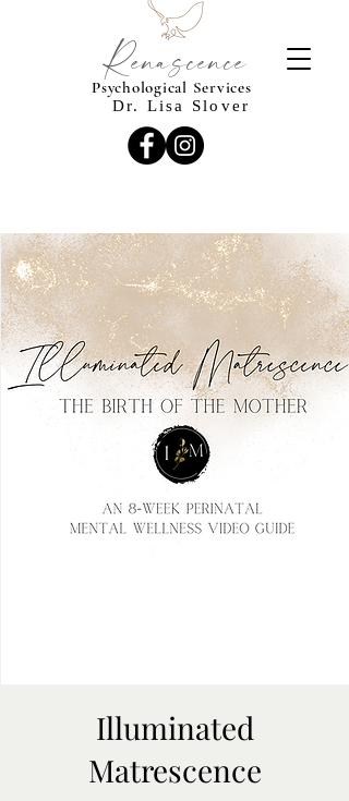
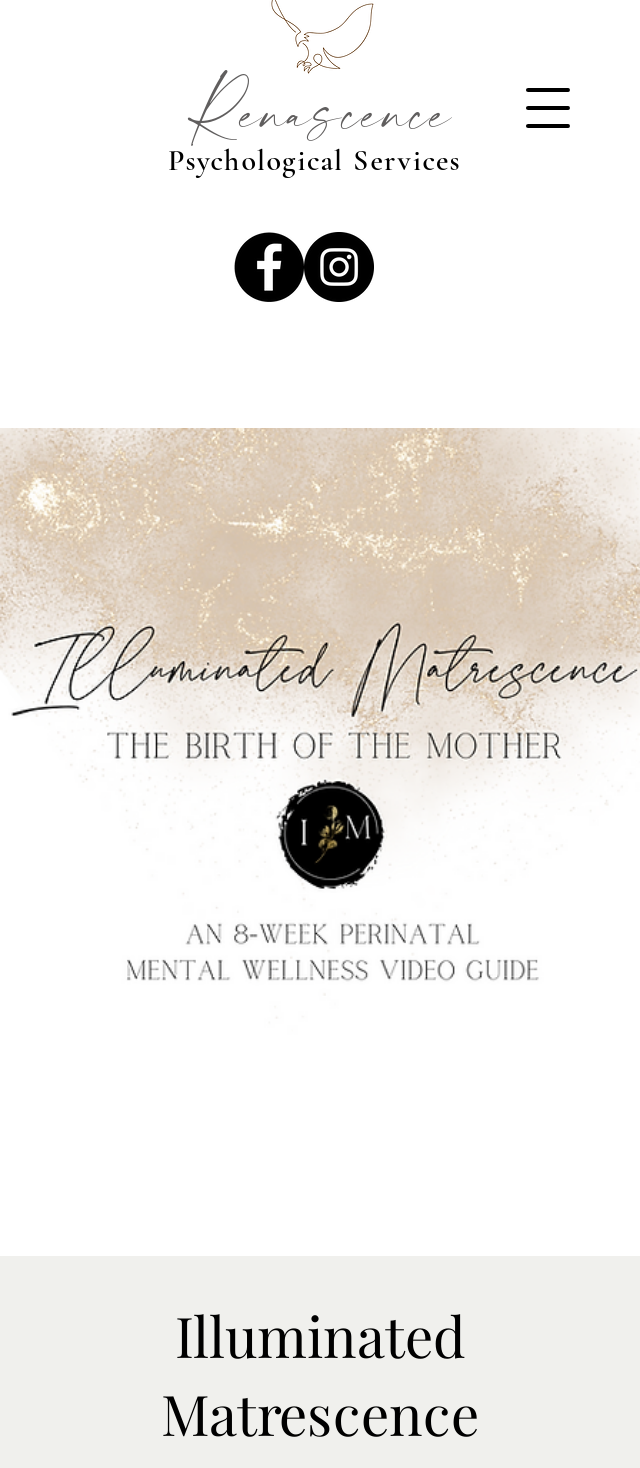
- Dr. Lisa Slover
